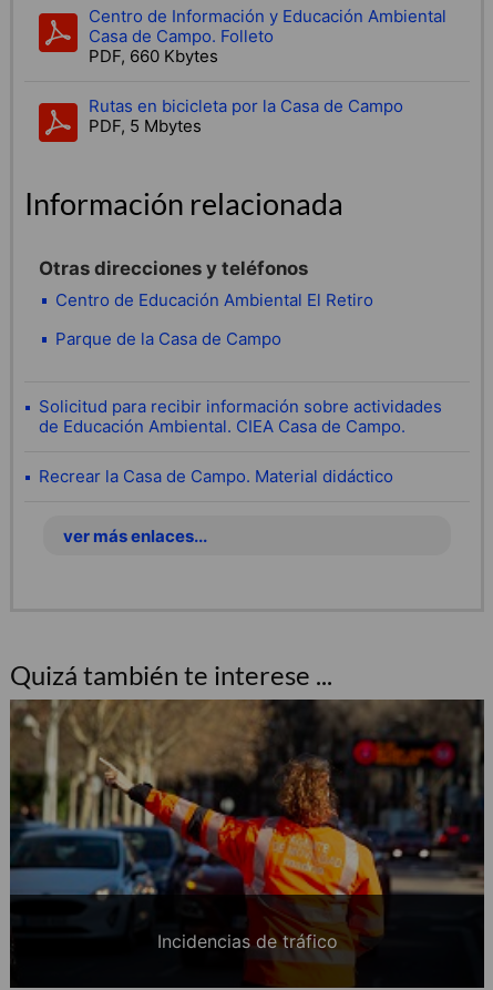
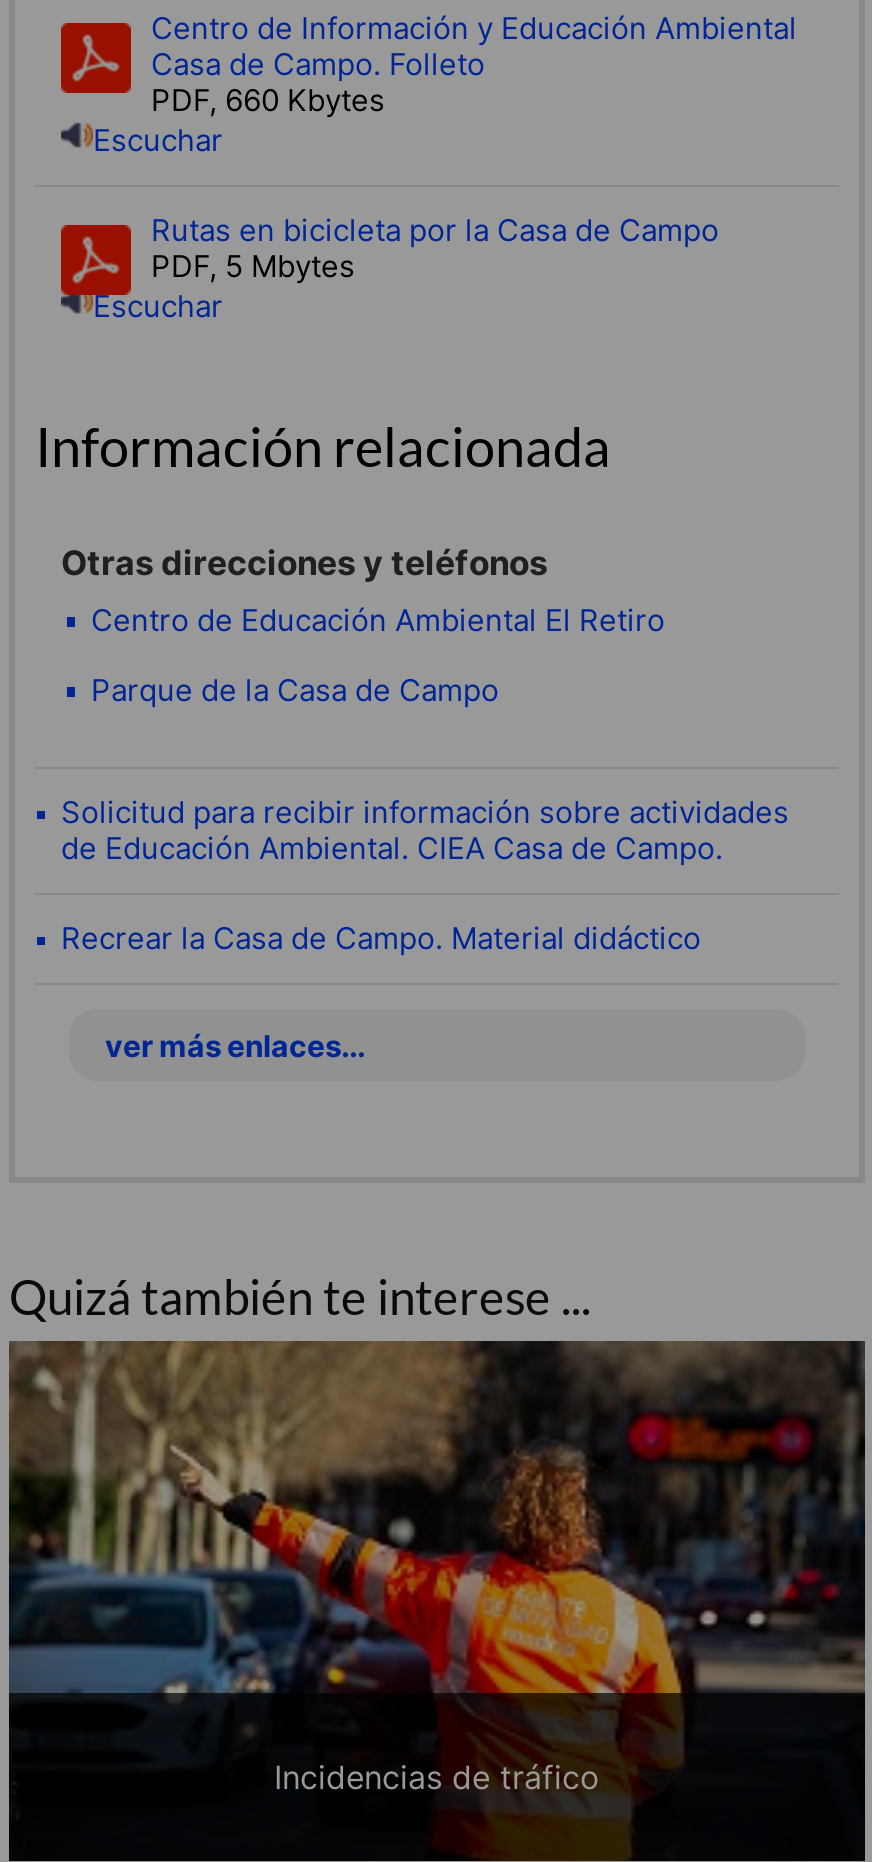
+ Escuchar

+ Escuchar
